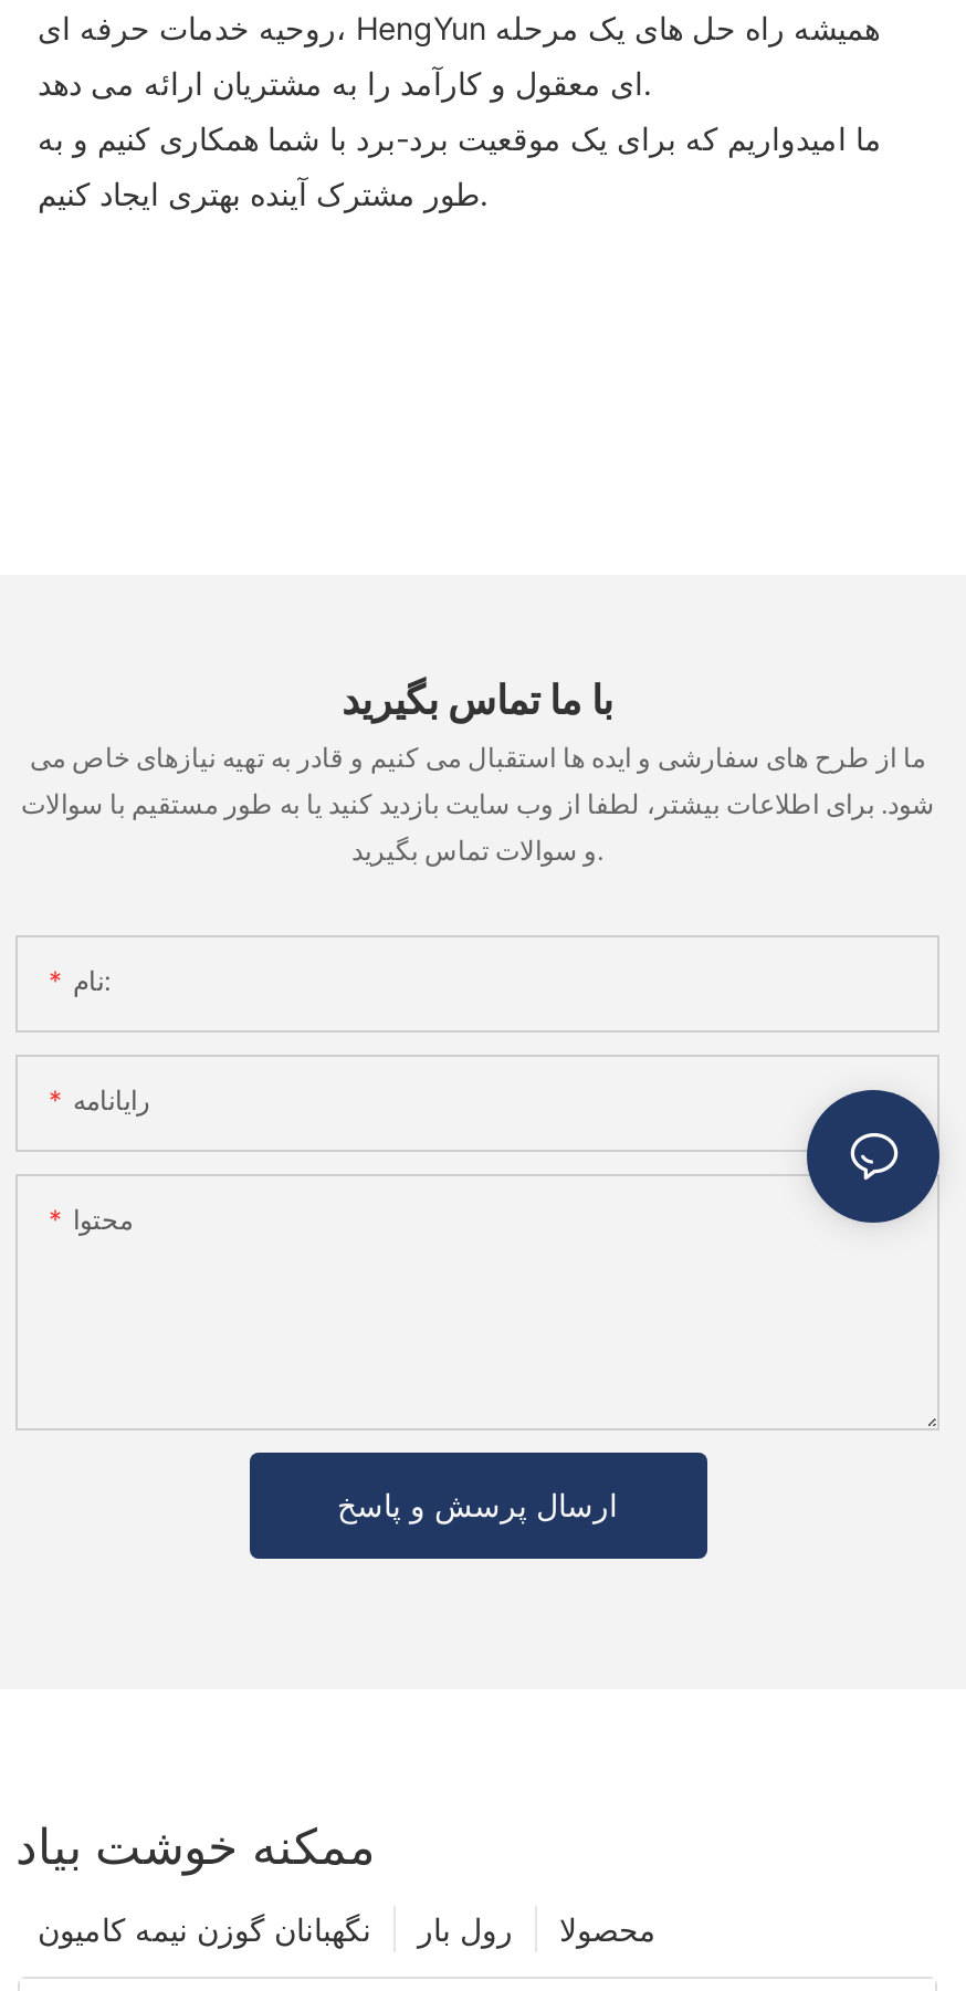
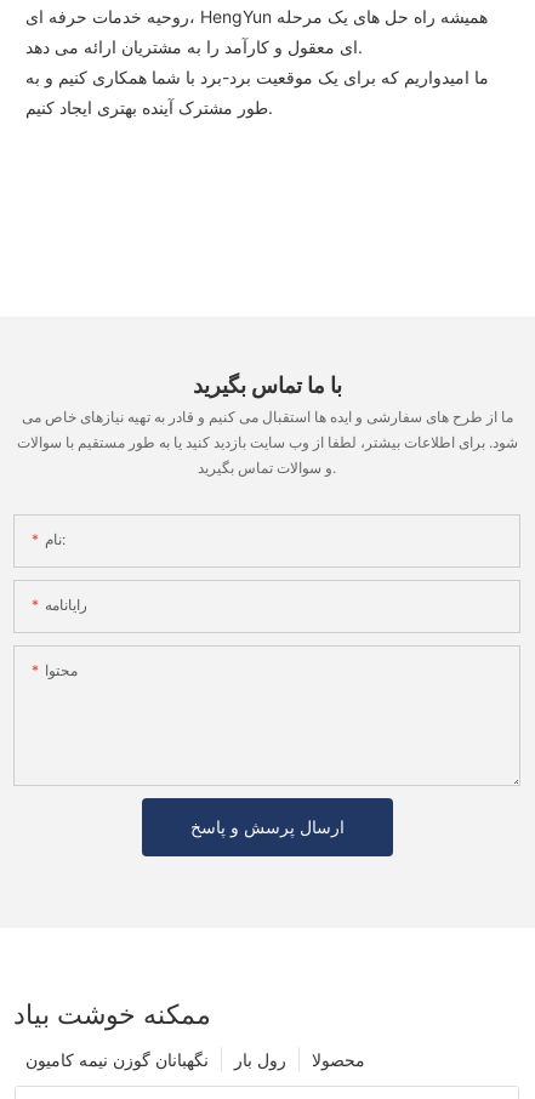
- [image]
